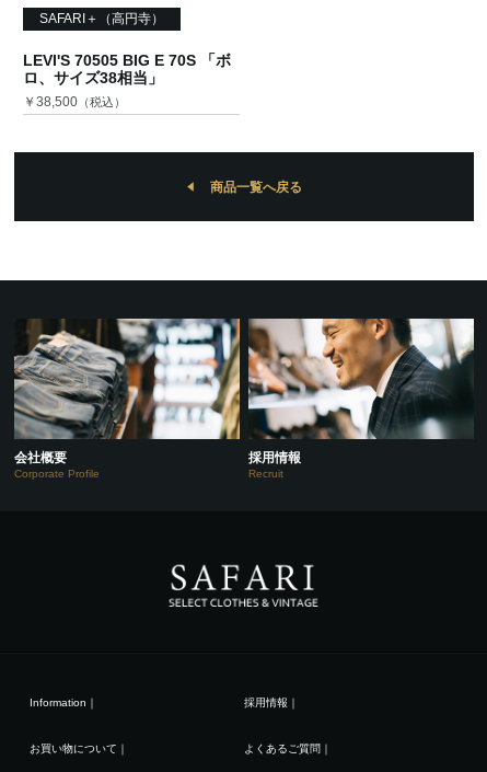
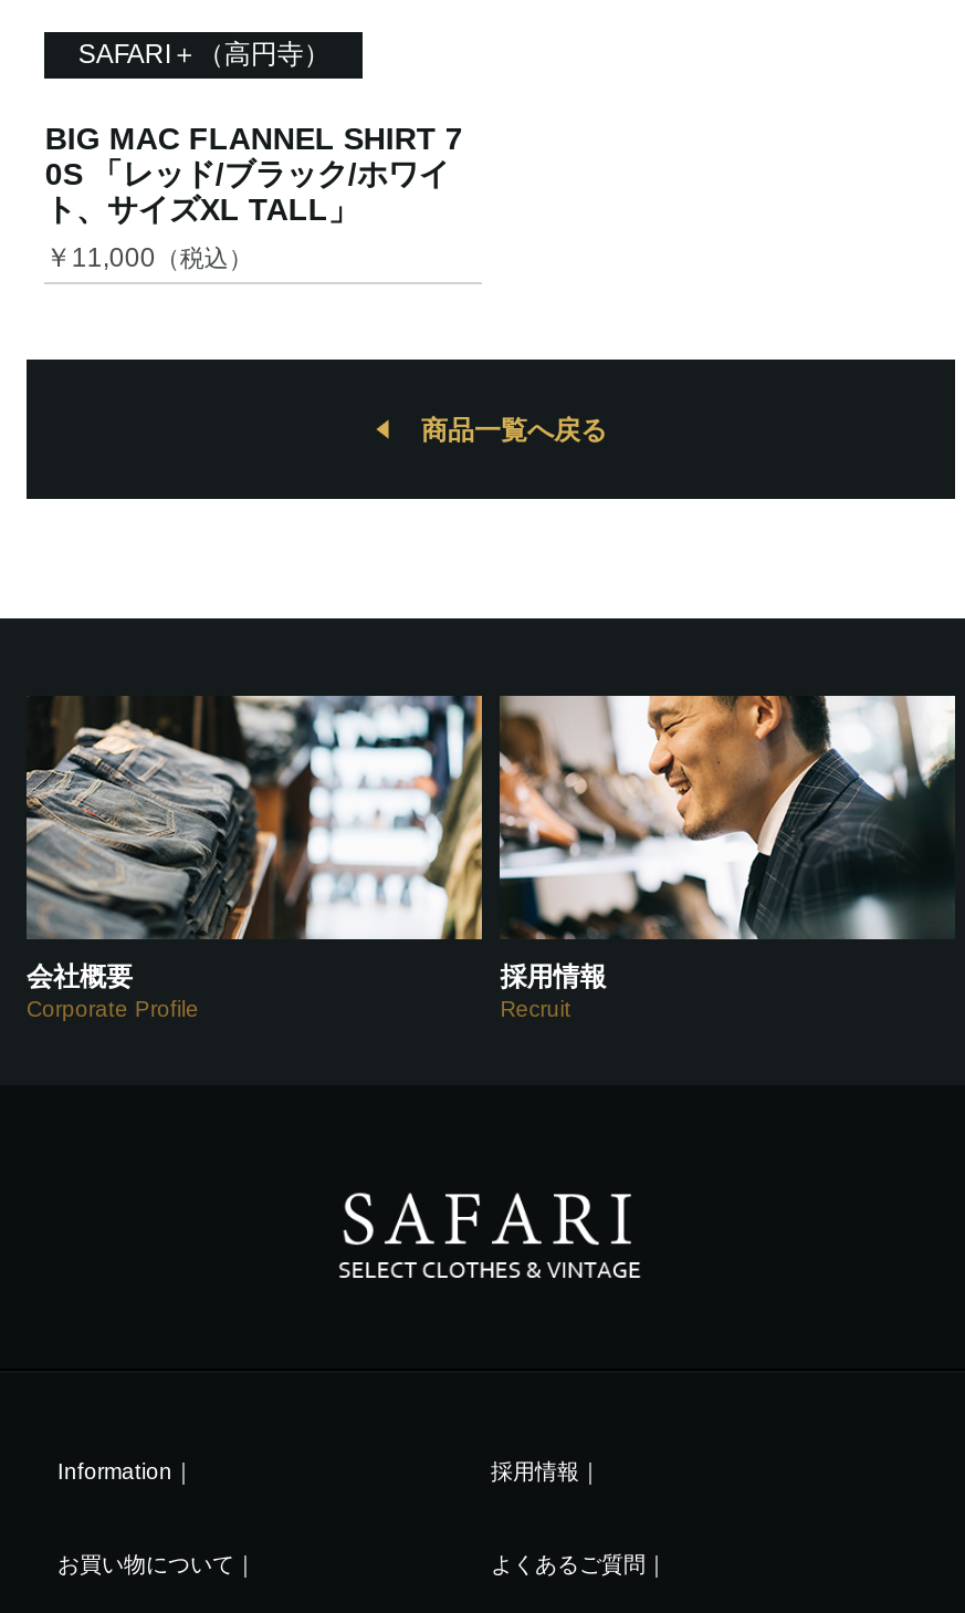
- LEVI'S 70505 BIG E 70S 「ボ
- ロ、サイズ38相当」
- ￥38,500（税込）
+ BIG MAC FLANNEL SHIRT 7
+ 0S 「レッド/ブラック/ホワイ
+ ト、サイズXL TALL」
+ ￥11,000（税込）
